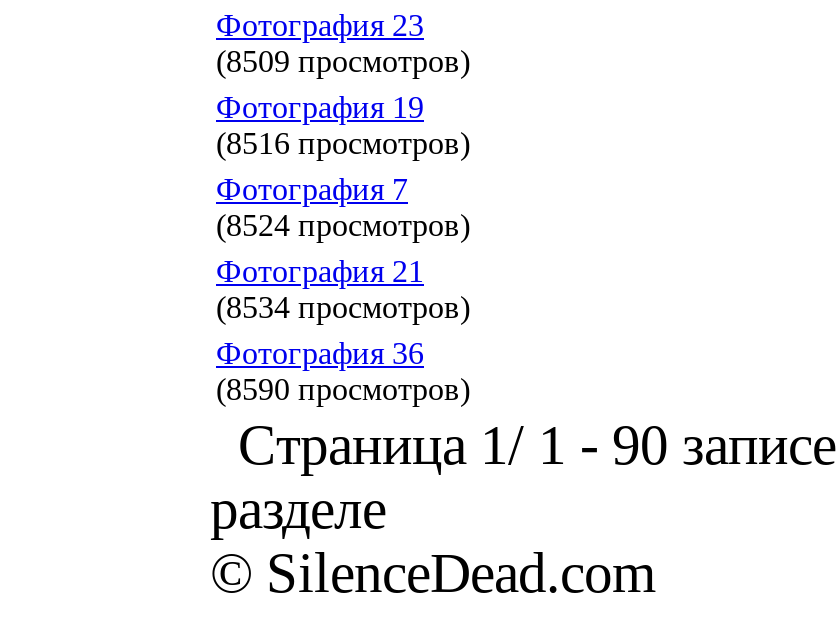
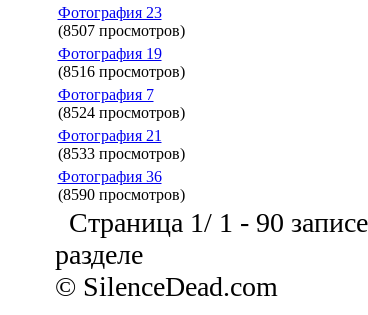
- (8509 просмотров)
+ (8507 просмотров)

- (8534 просмотров)
+ (8533 просмотров)
